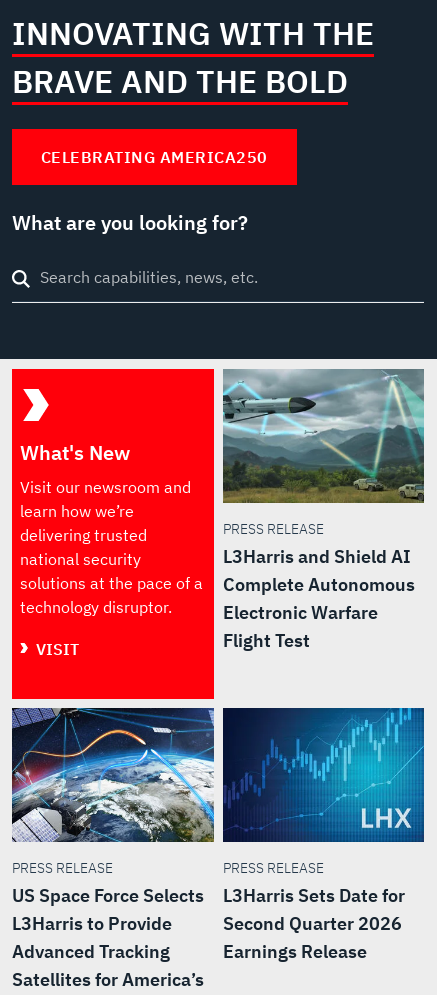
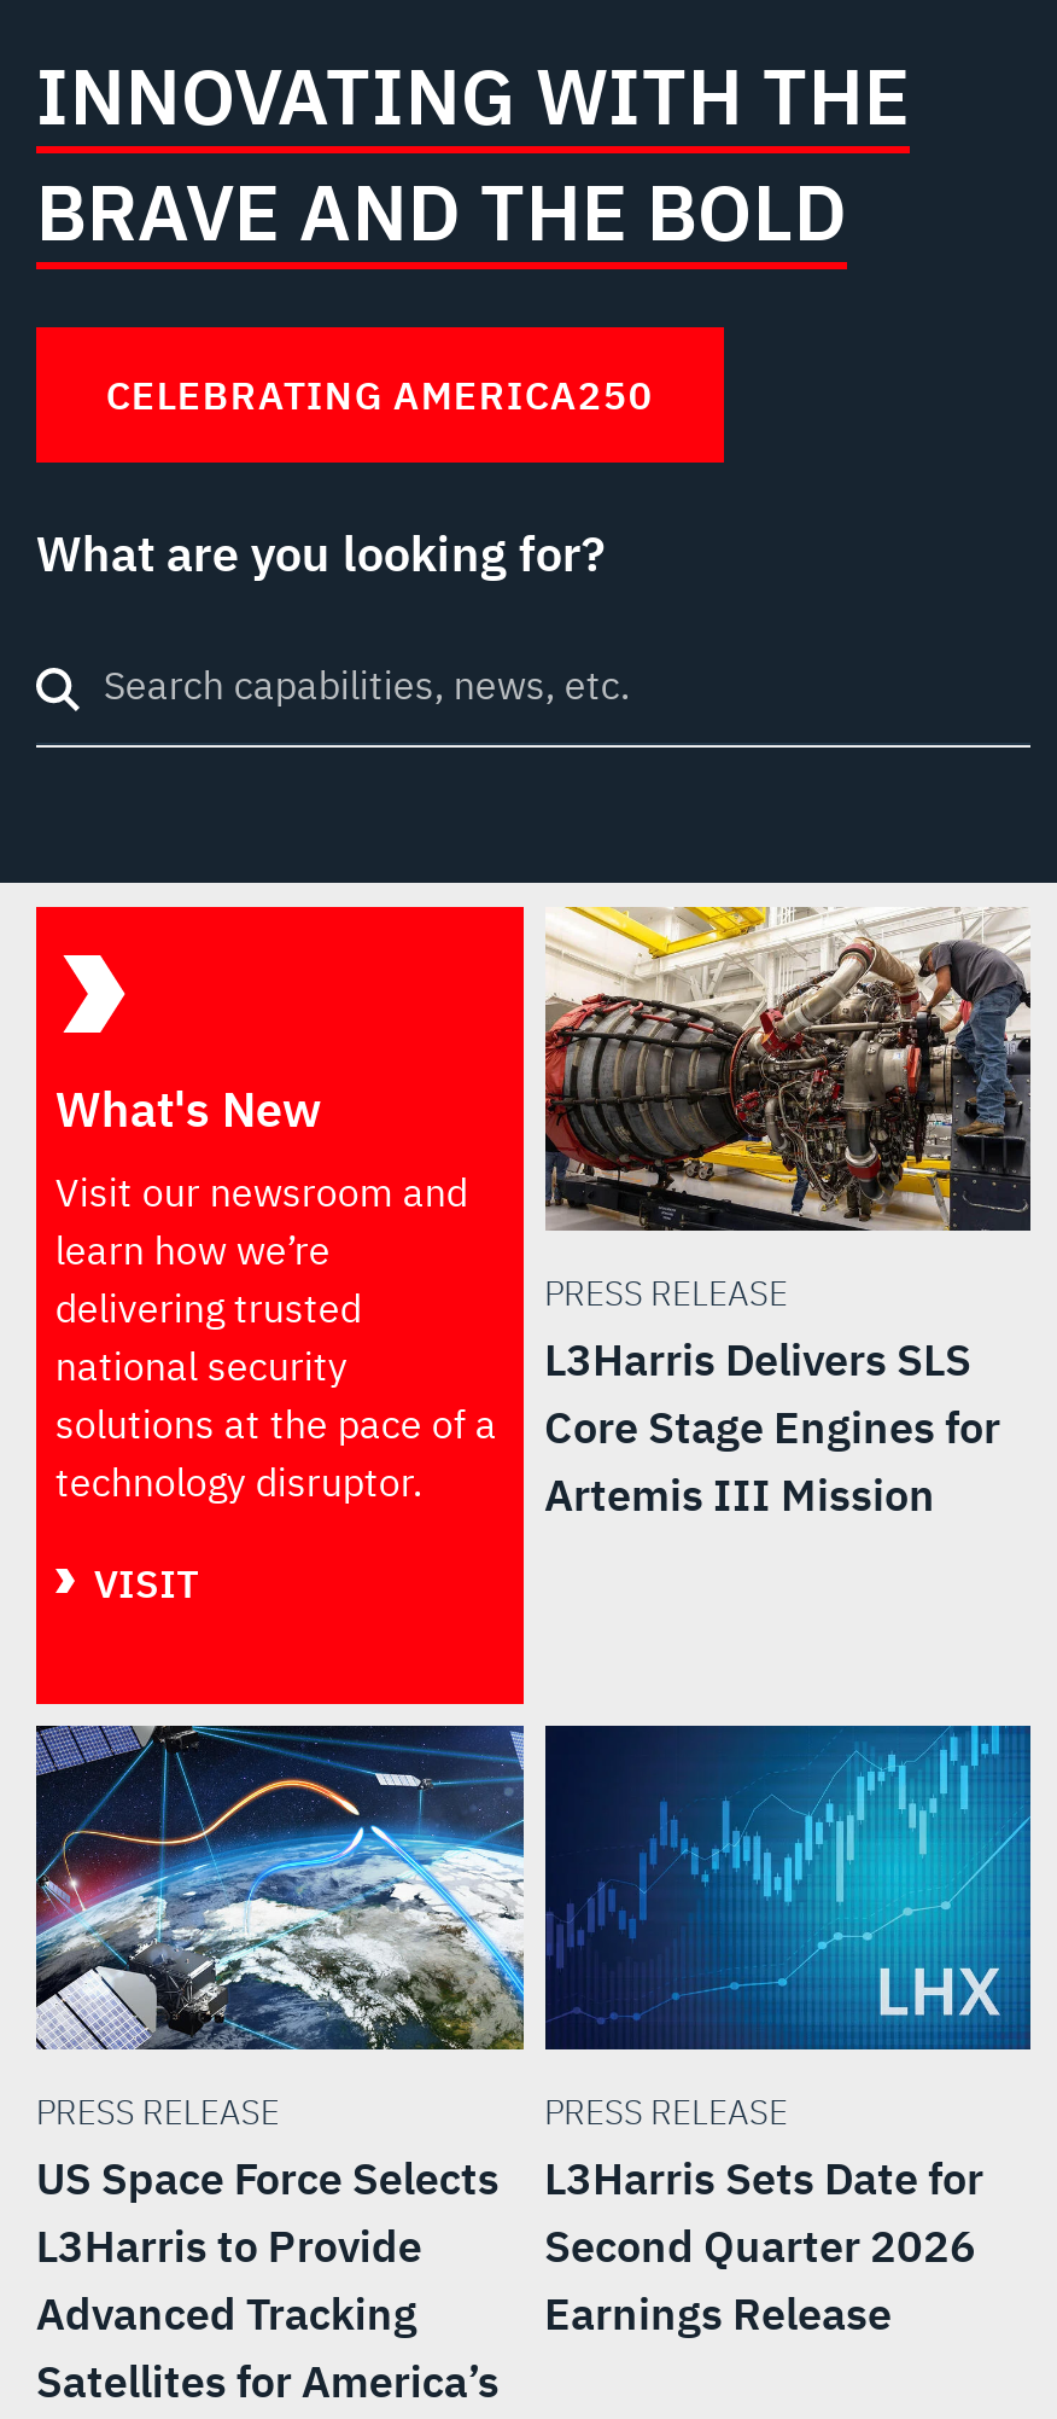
- [image]
+ [image]

- L3Harris and Shield AI
- Complete Autonomous
- Electronic Warfare
- Flight Test
+ L3Harris Delivers SLS
+ Core Stage Engines for
+ Artemis III Mission
